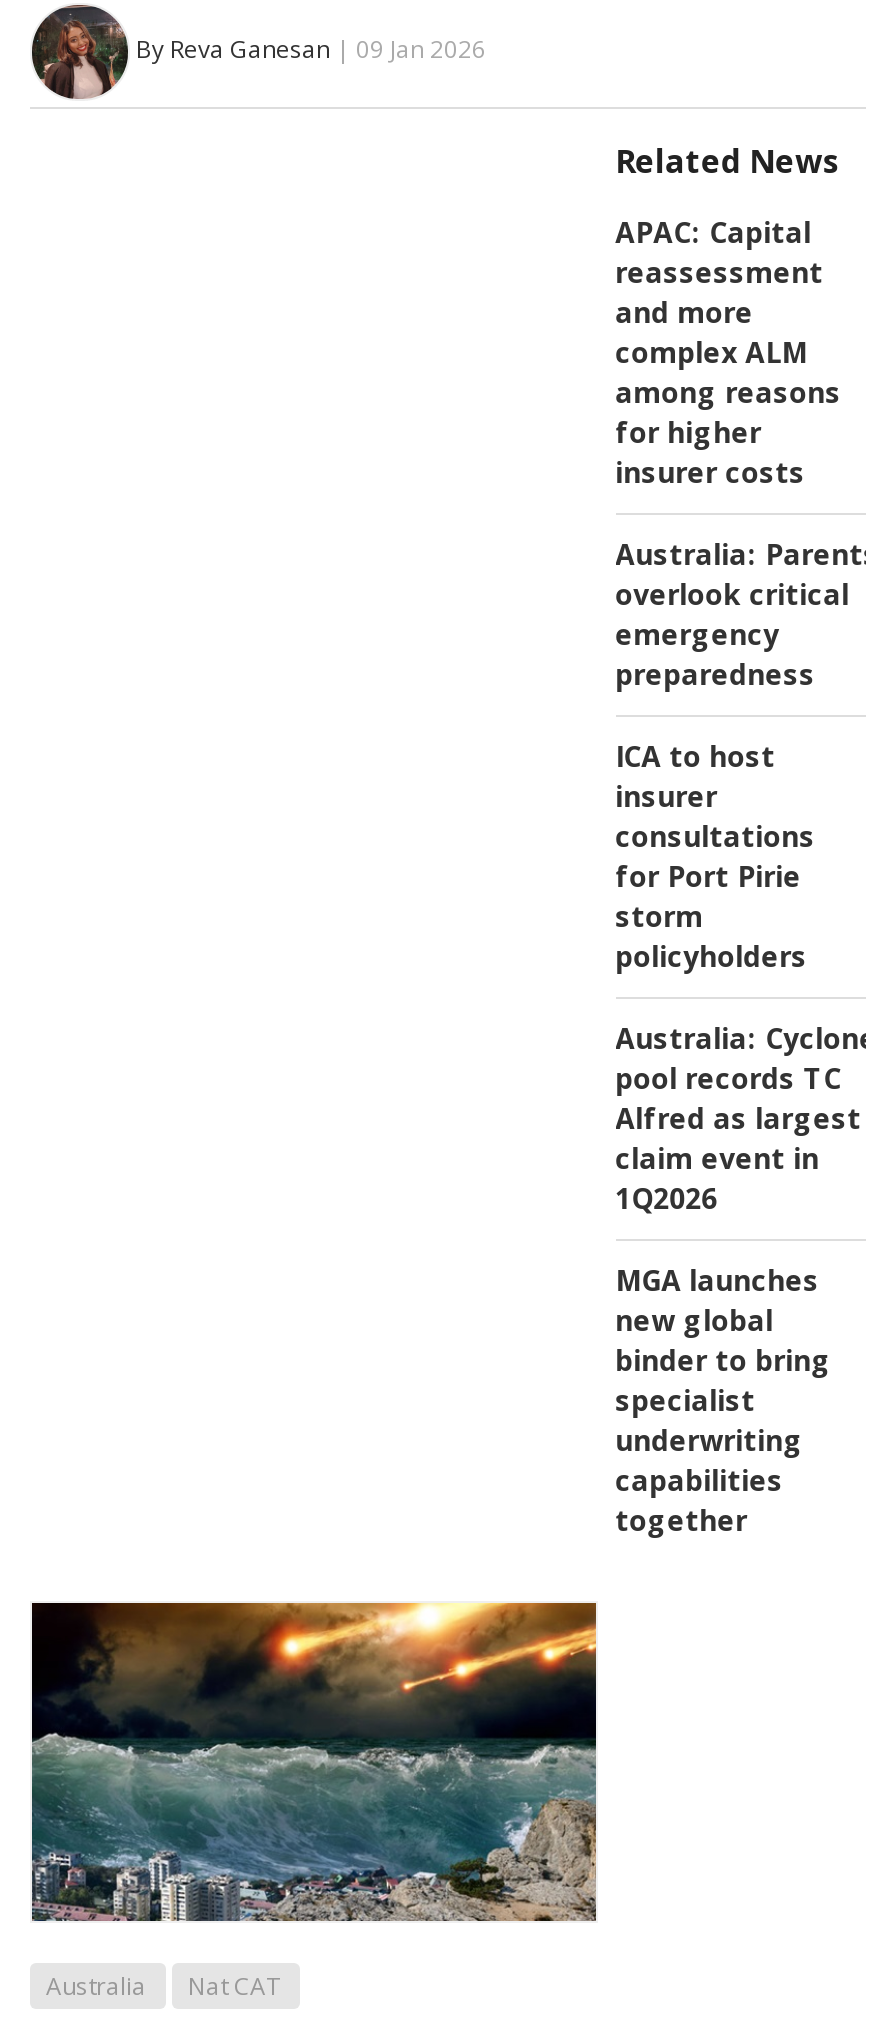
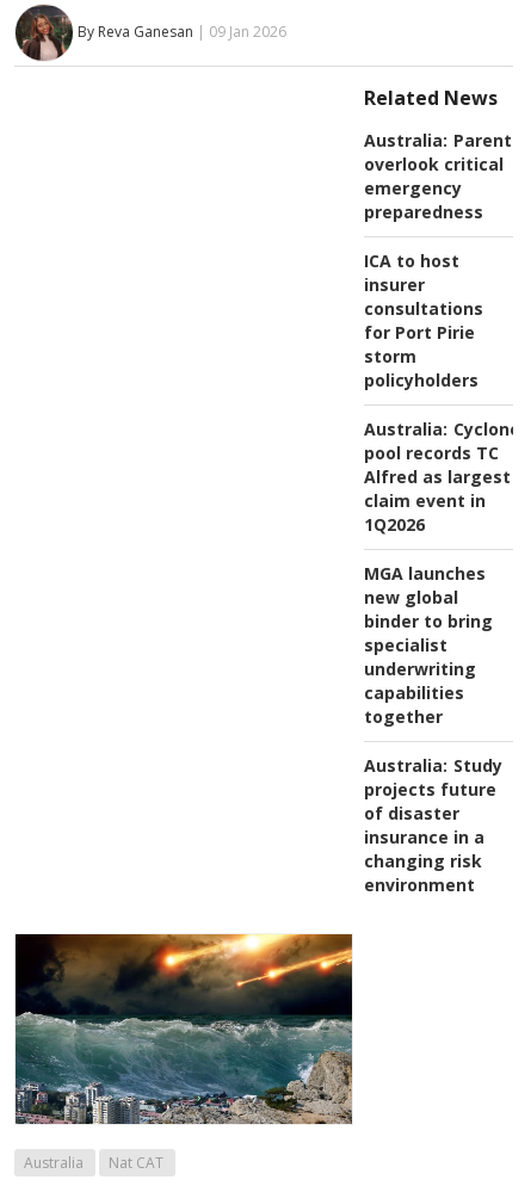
- APAC: Capital
- reassessment
- and more
- complex ALM
- among reasons
- for higher
- insurer costs

moved up: Australia: Parents | overlook critical | emergency | ... | capabilities | together

+ Australia: Study
+ projects future
+ of disaster
+ insurance in a
+ changing risk
+ environment
